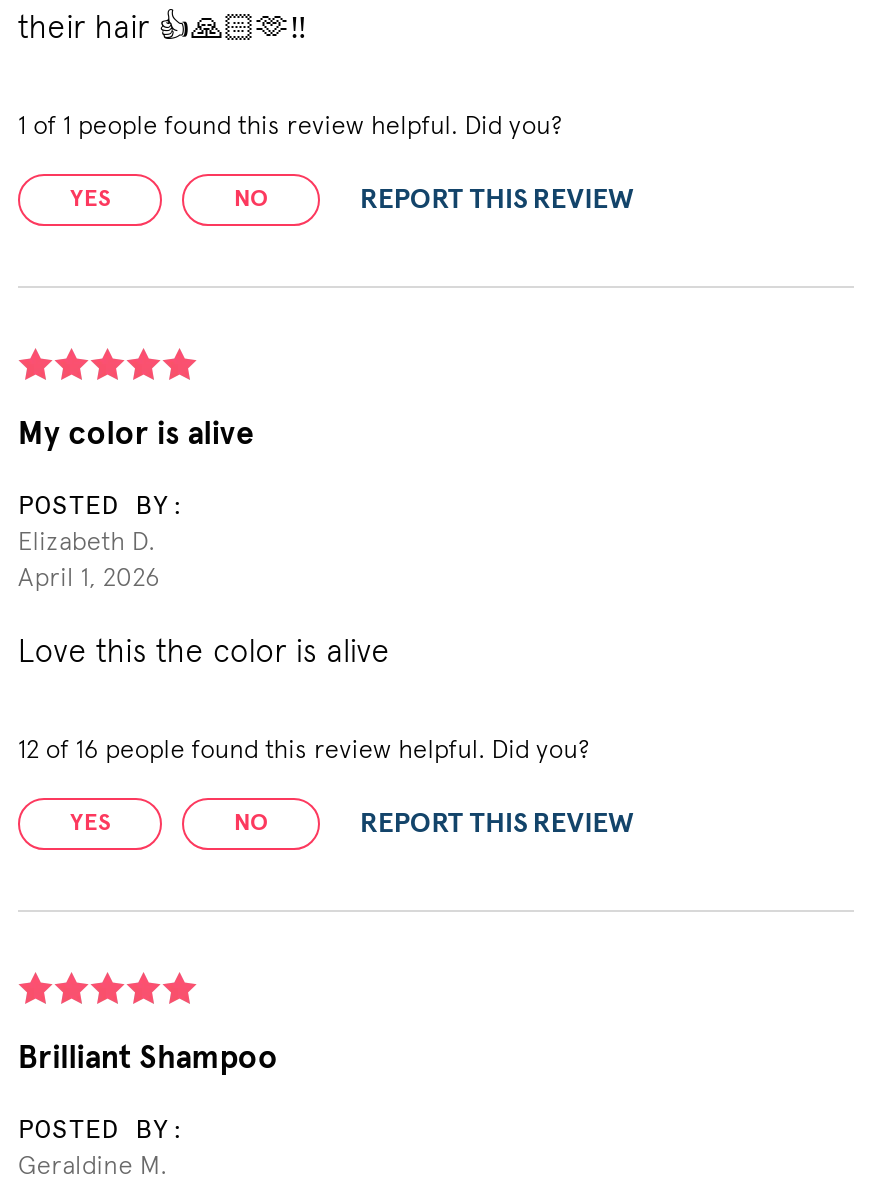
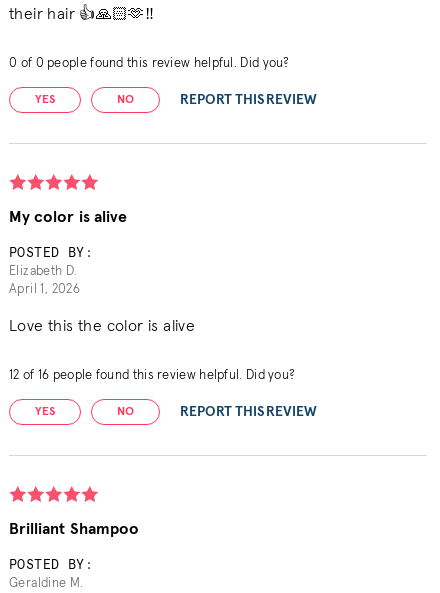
- 1 of 1 people found this review helpful. Did you?
+ 0 of 0 people found this review helpful. Did you?
